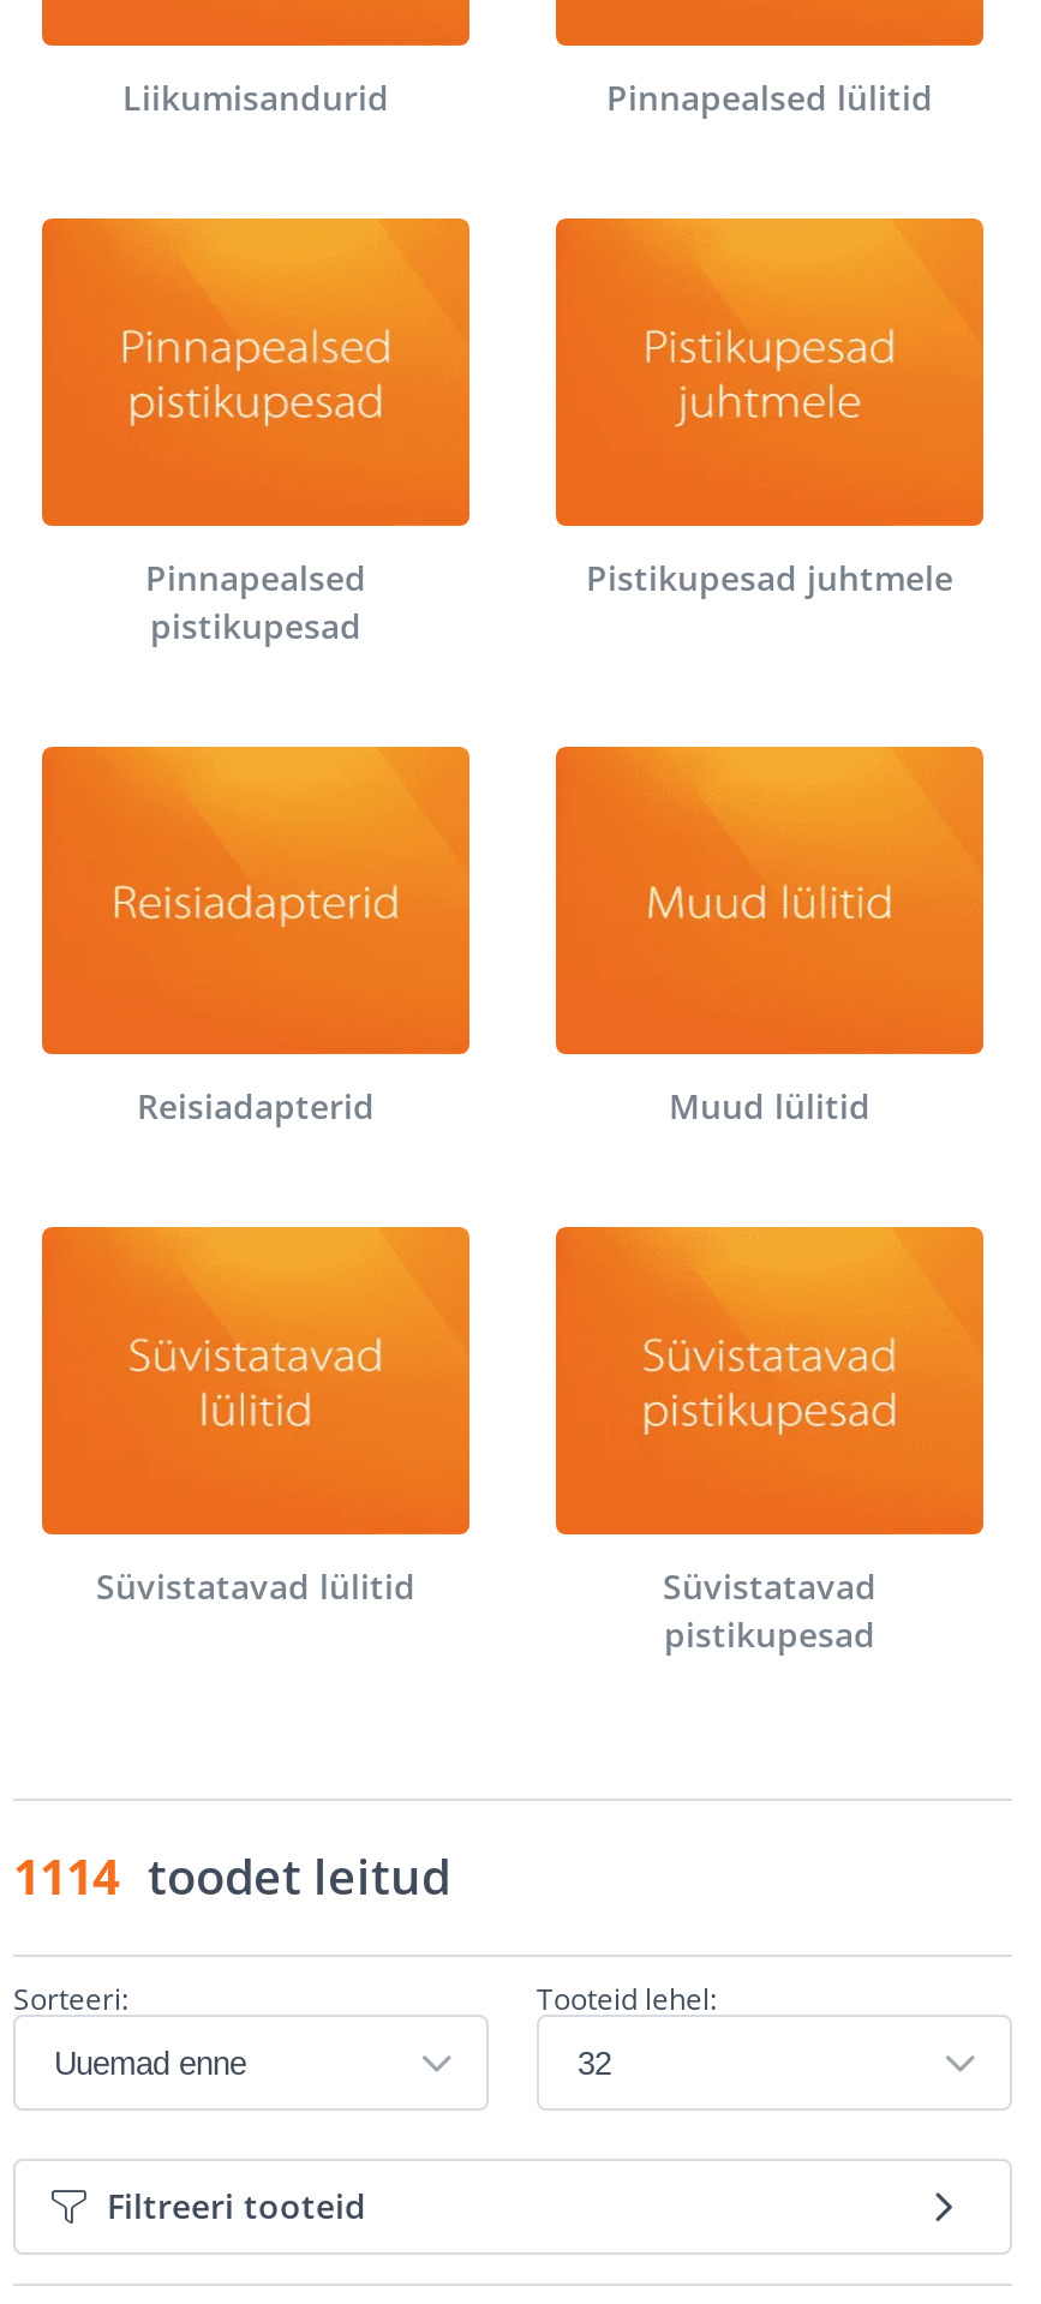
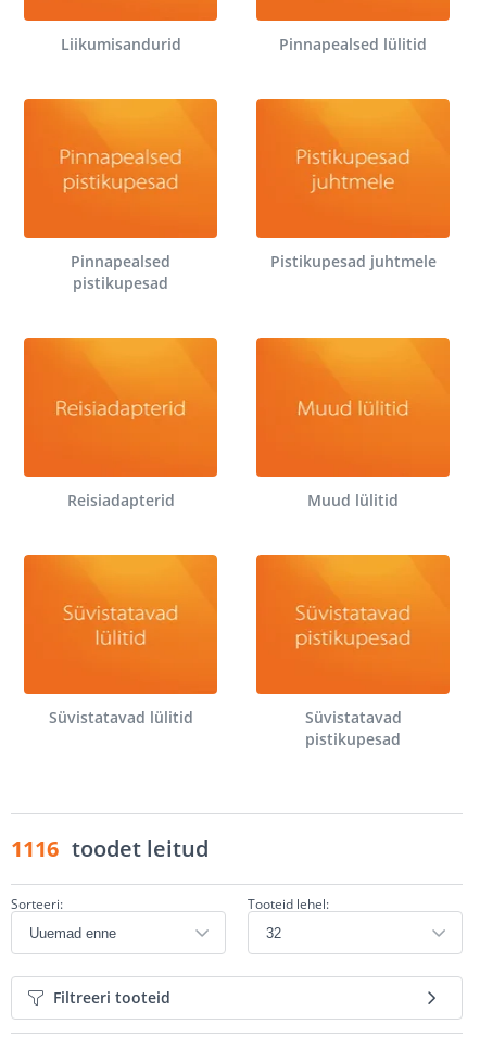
- 1114 toodet leitud
+ 1116 toodet leitud
